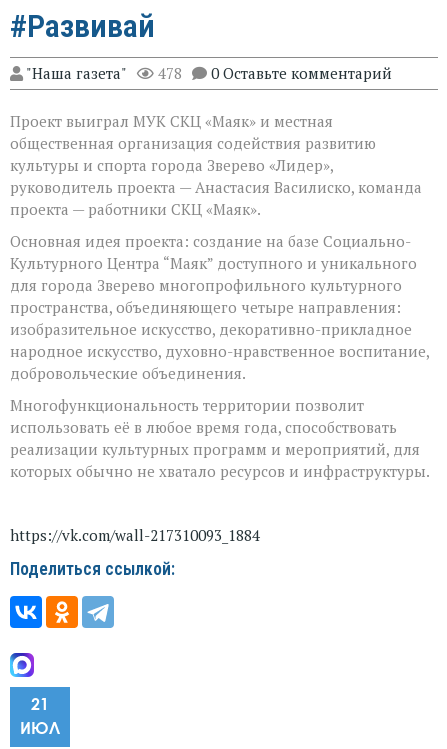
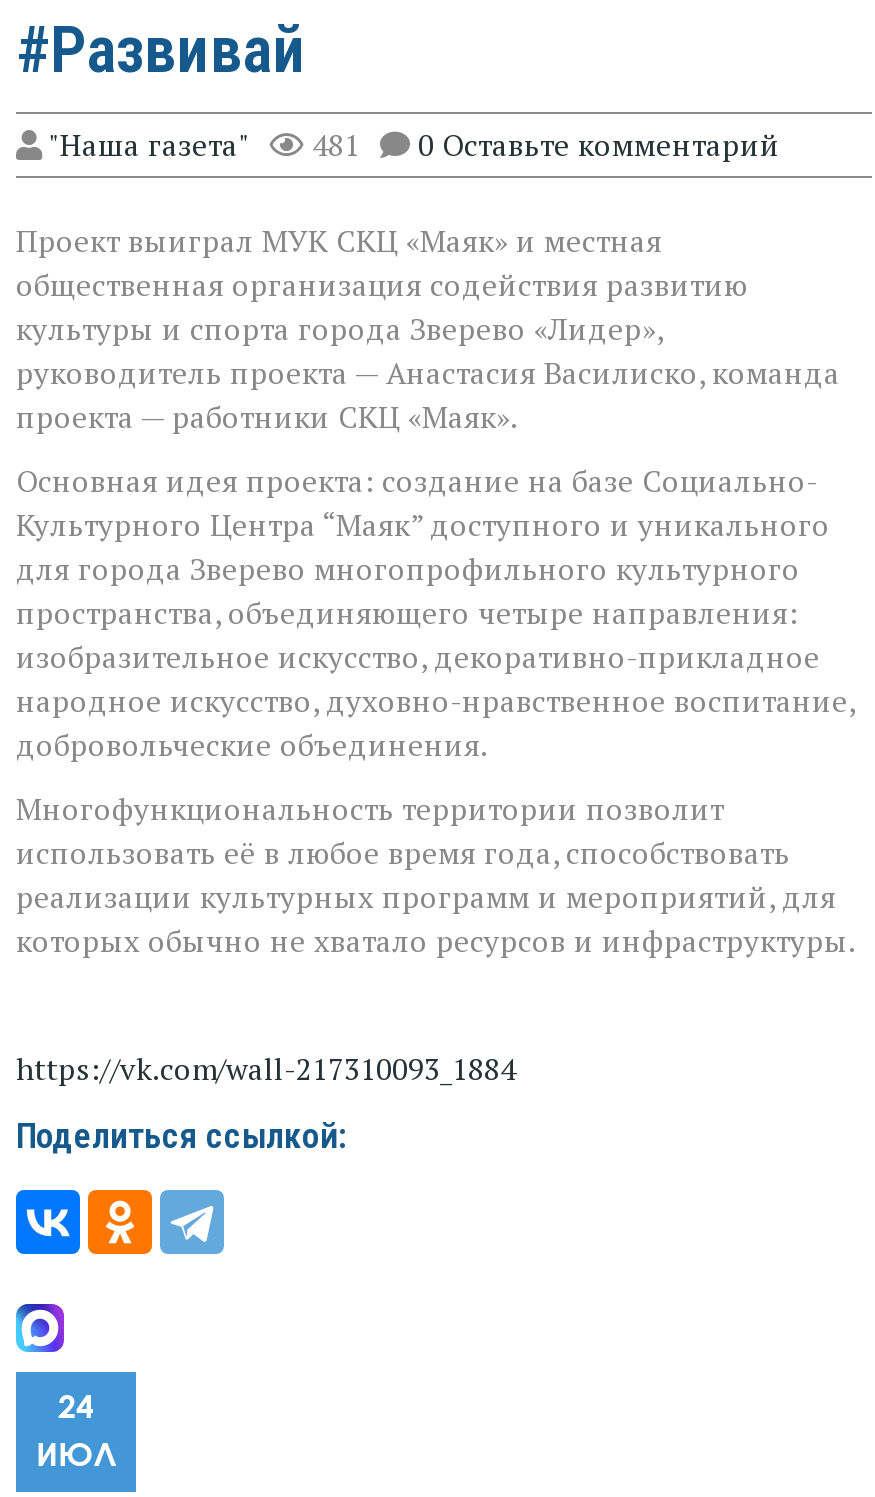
- "Наша газета" 478 0 Оставьте комментарий
+ "Наша газета" 481 0 Оставьте комментарий

- 21
+ 24
